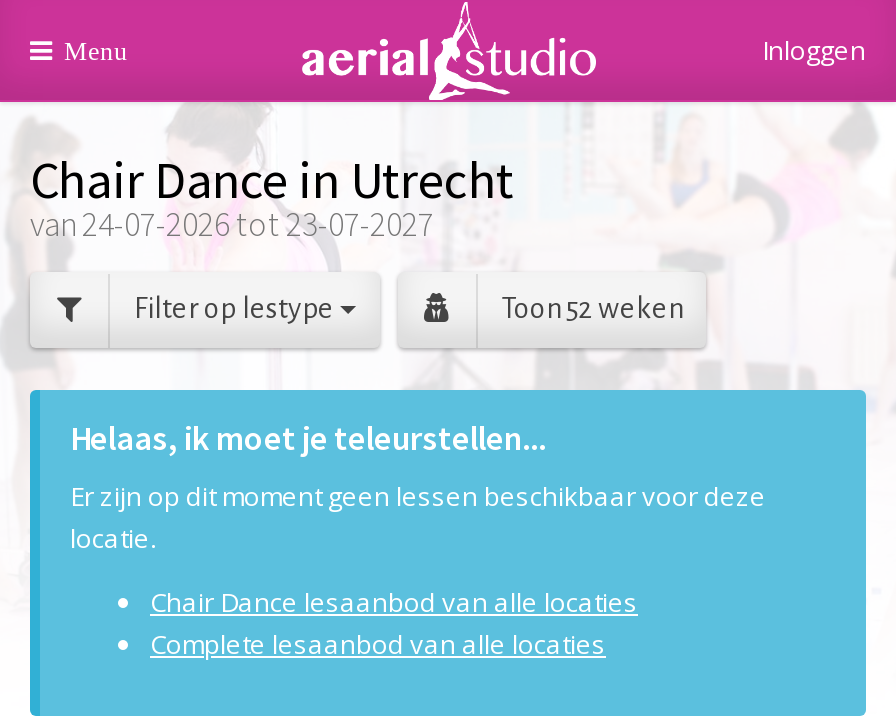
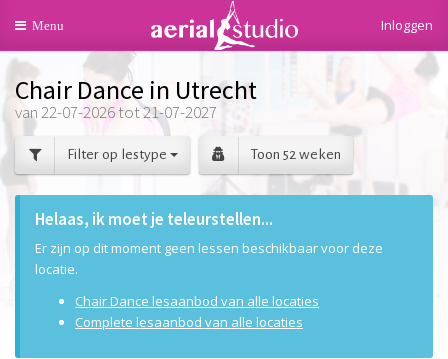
- van 24-07-2026 tot 23-07-2027
+ van 22-07-2026 tot 21-07-2027
